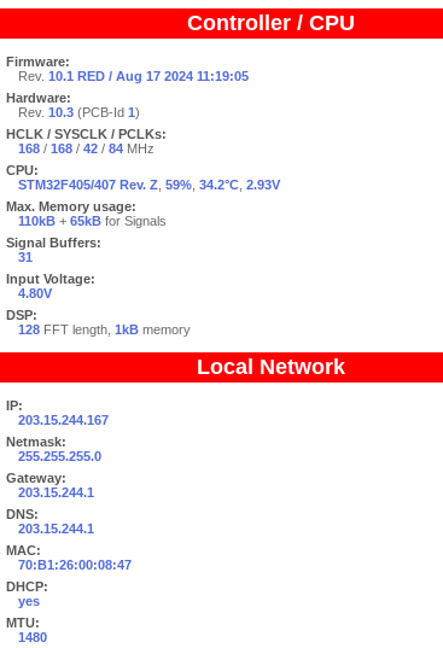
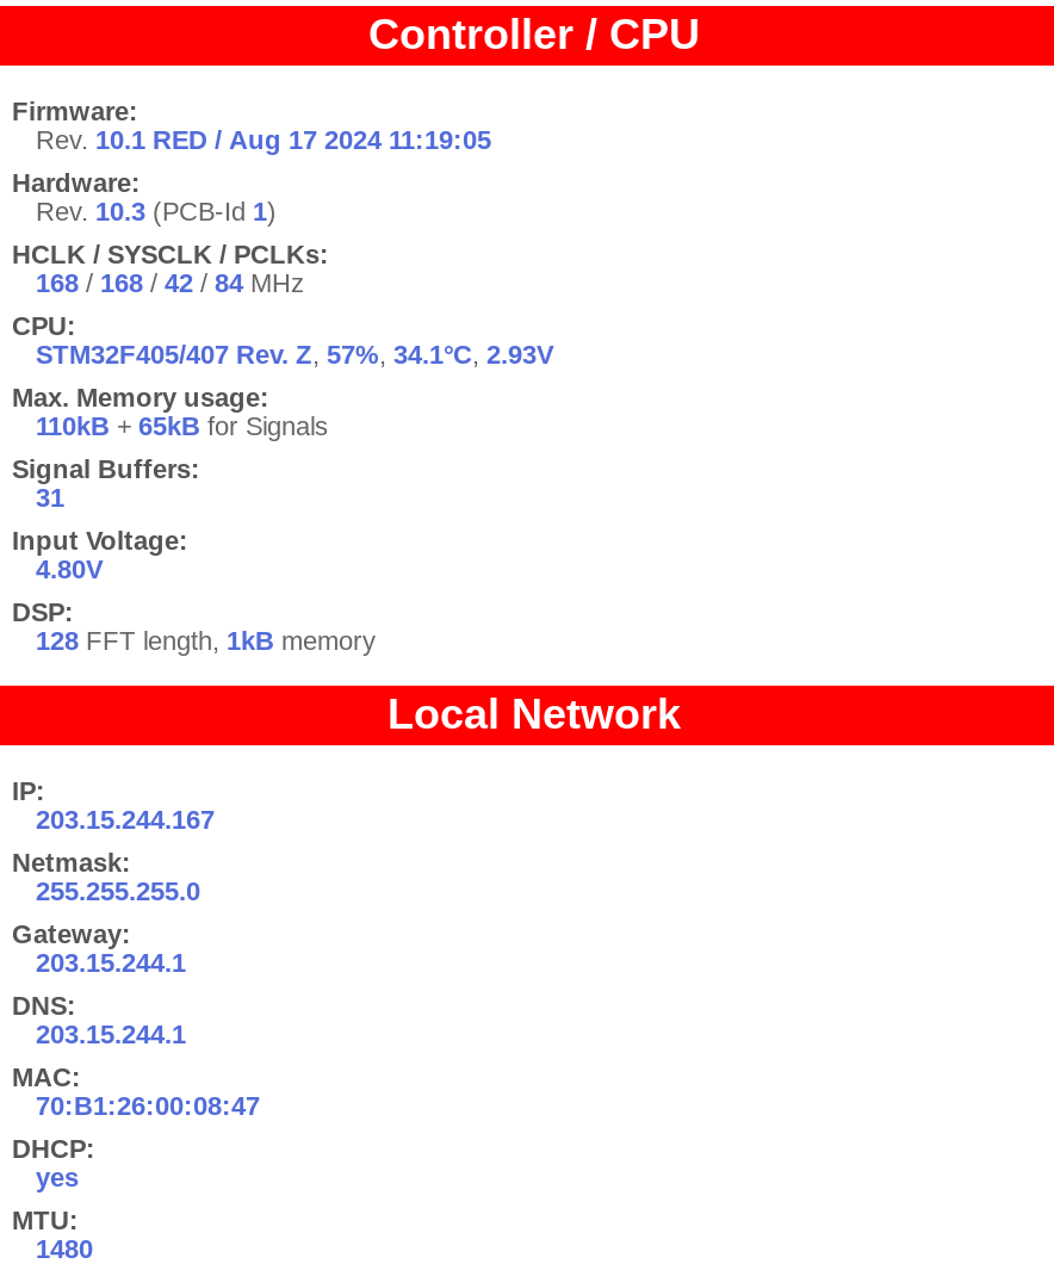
- STM32F405/407 Rev. Z, 59%, 34.2°C, 2.93V
+ STM32F405/407 Rev. Z, 57%, 34.1°C, 2.93V
